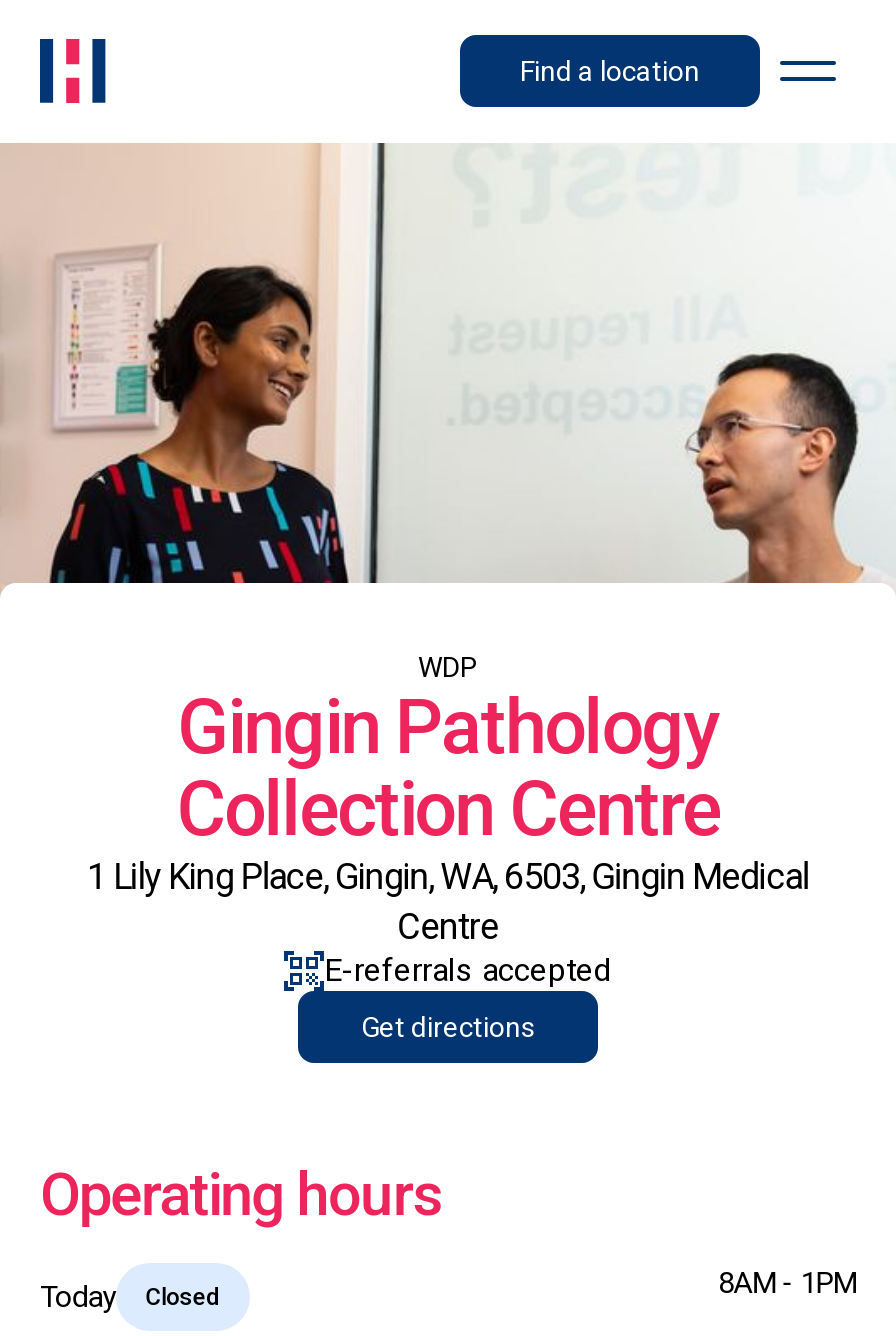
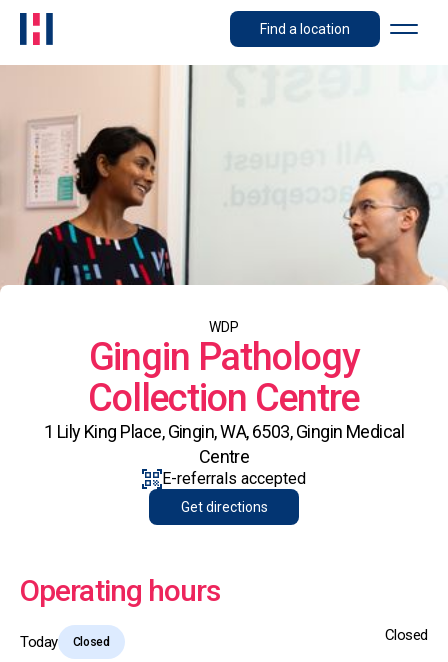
- 8AM - 1PM
+ Closed
